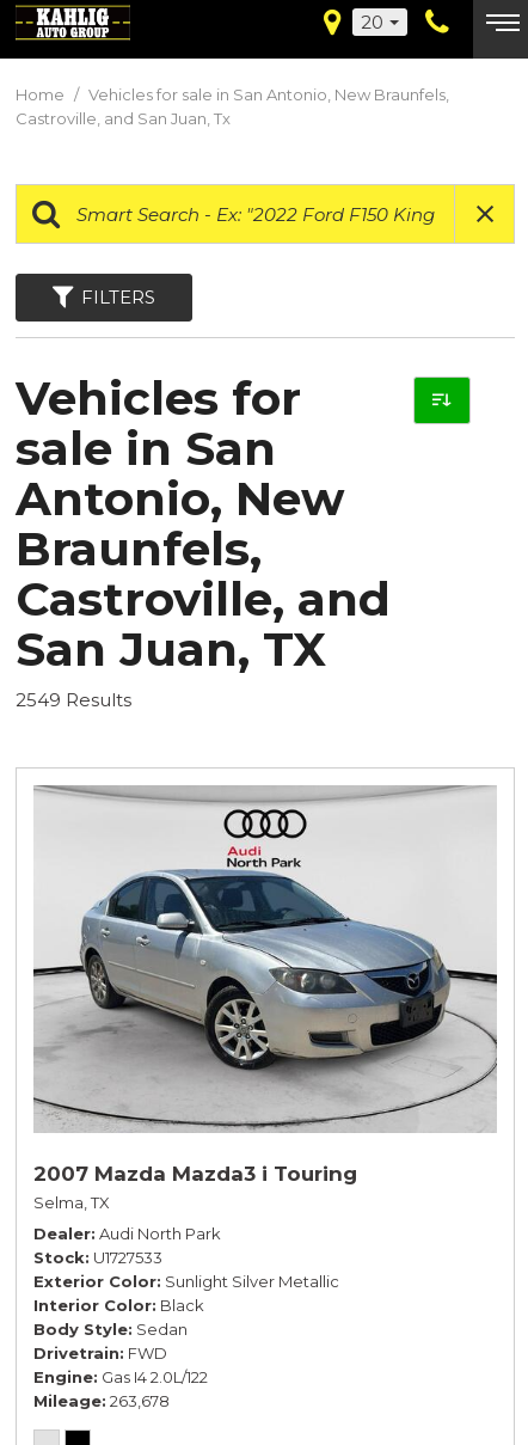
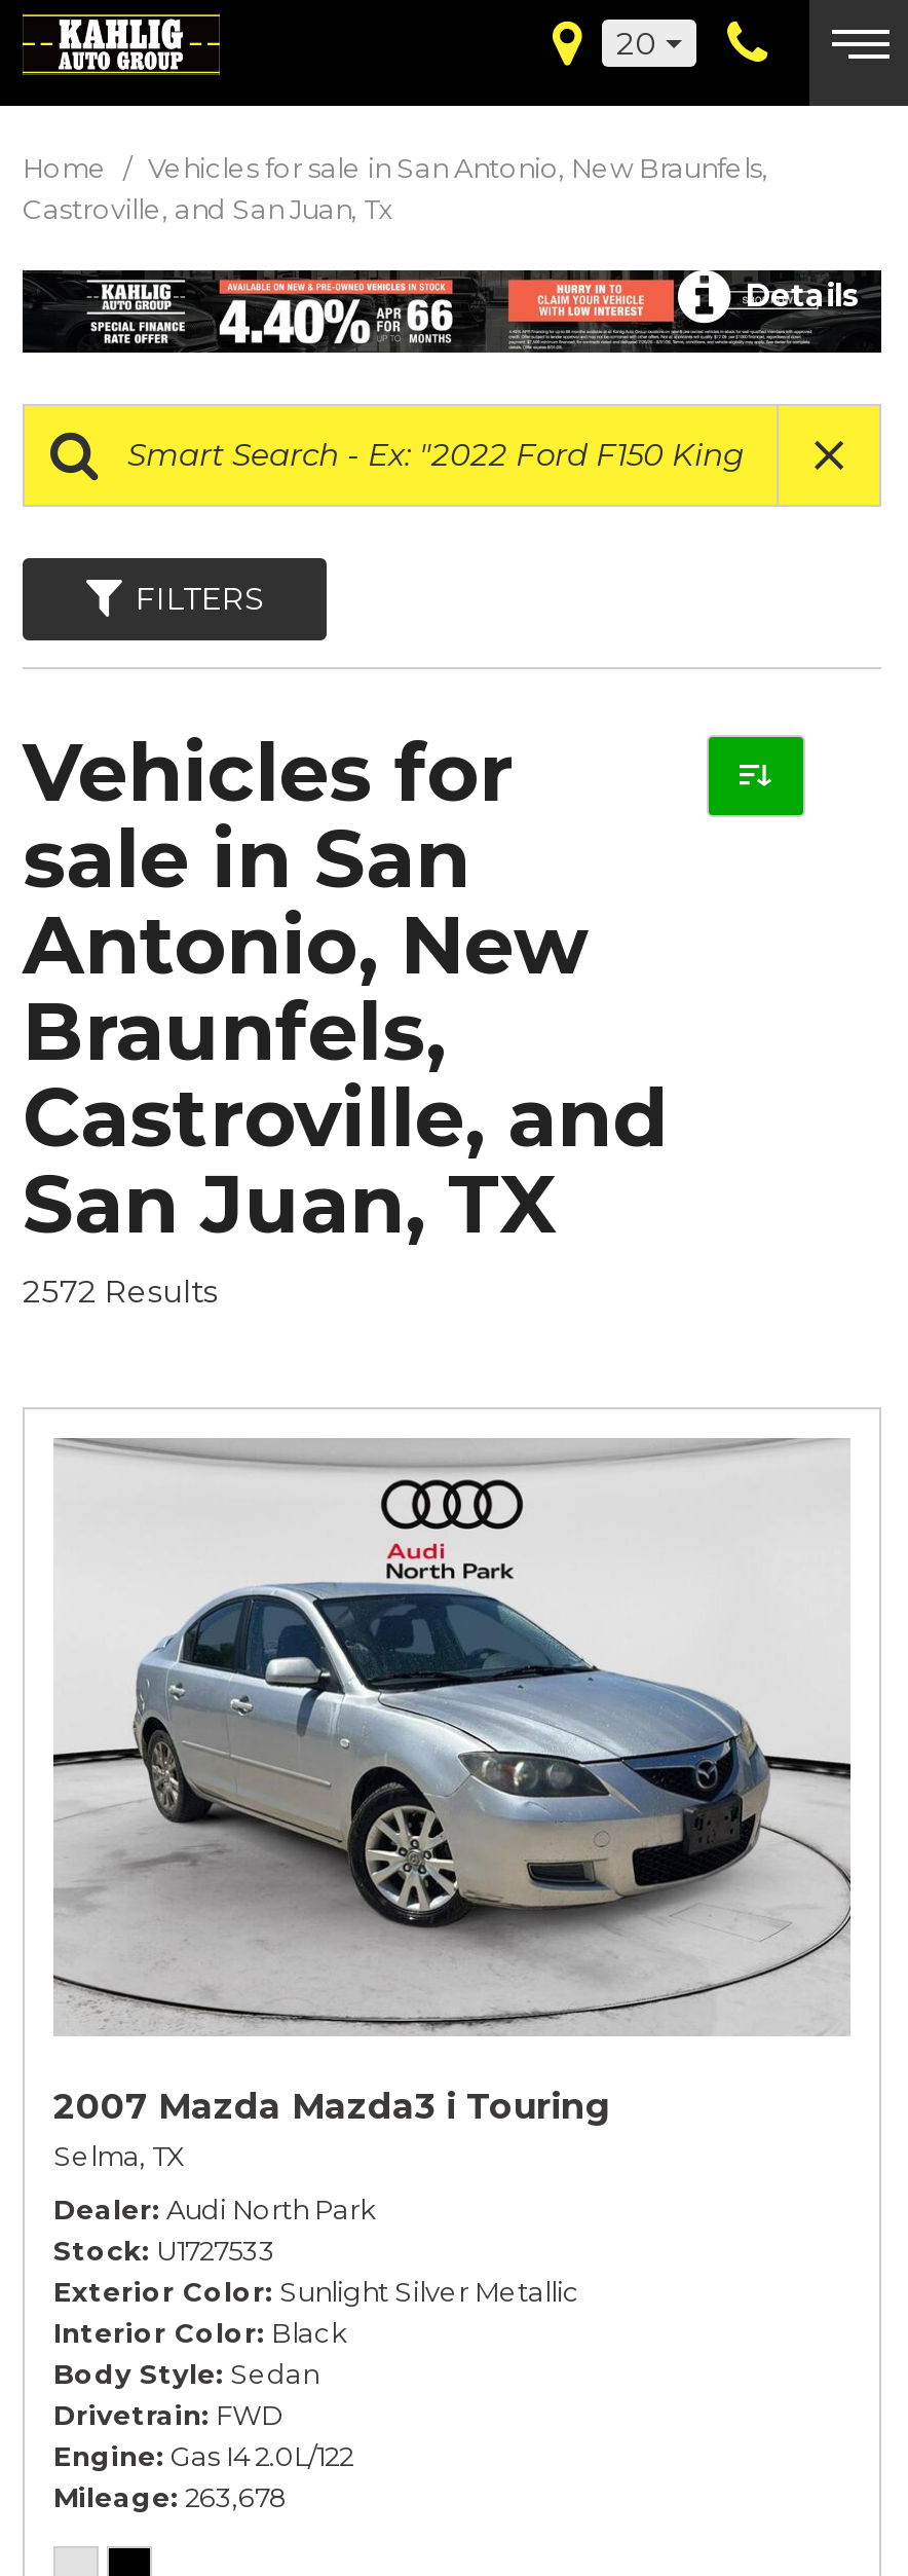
+ Details

- 2549 Results
+ 2572 Results
